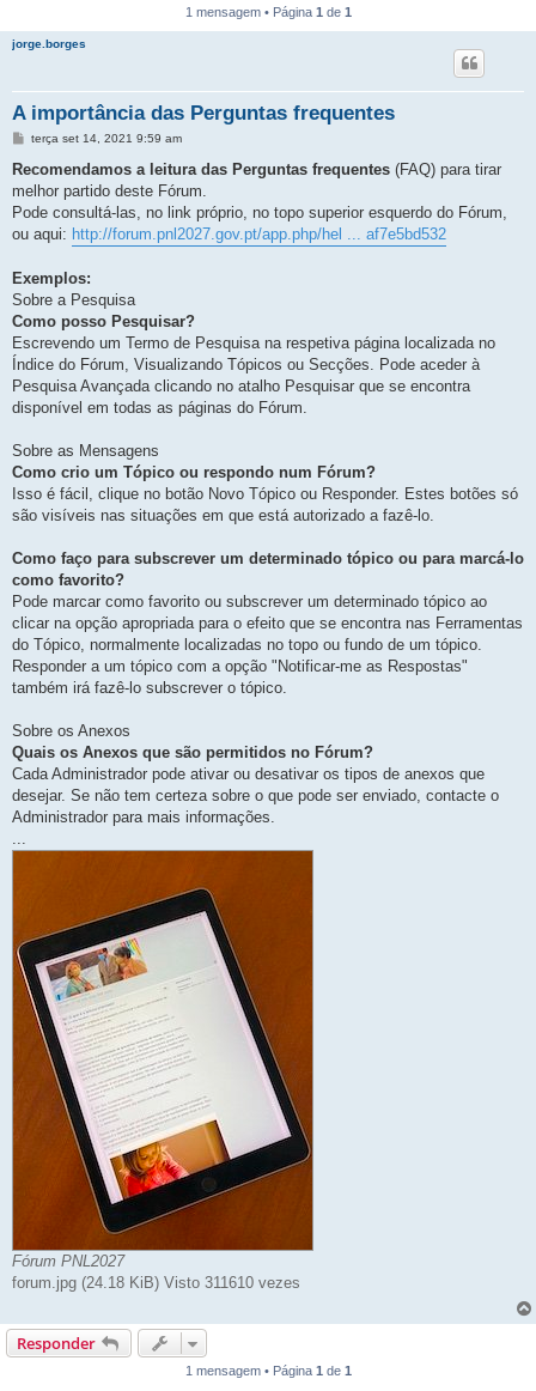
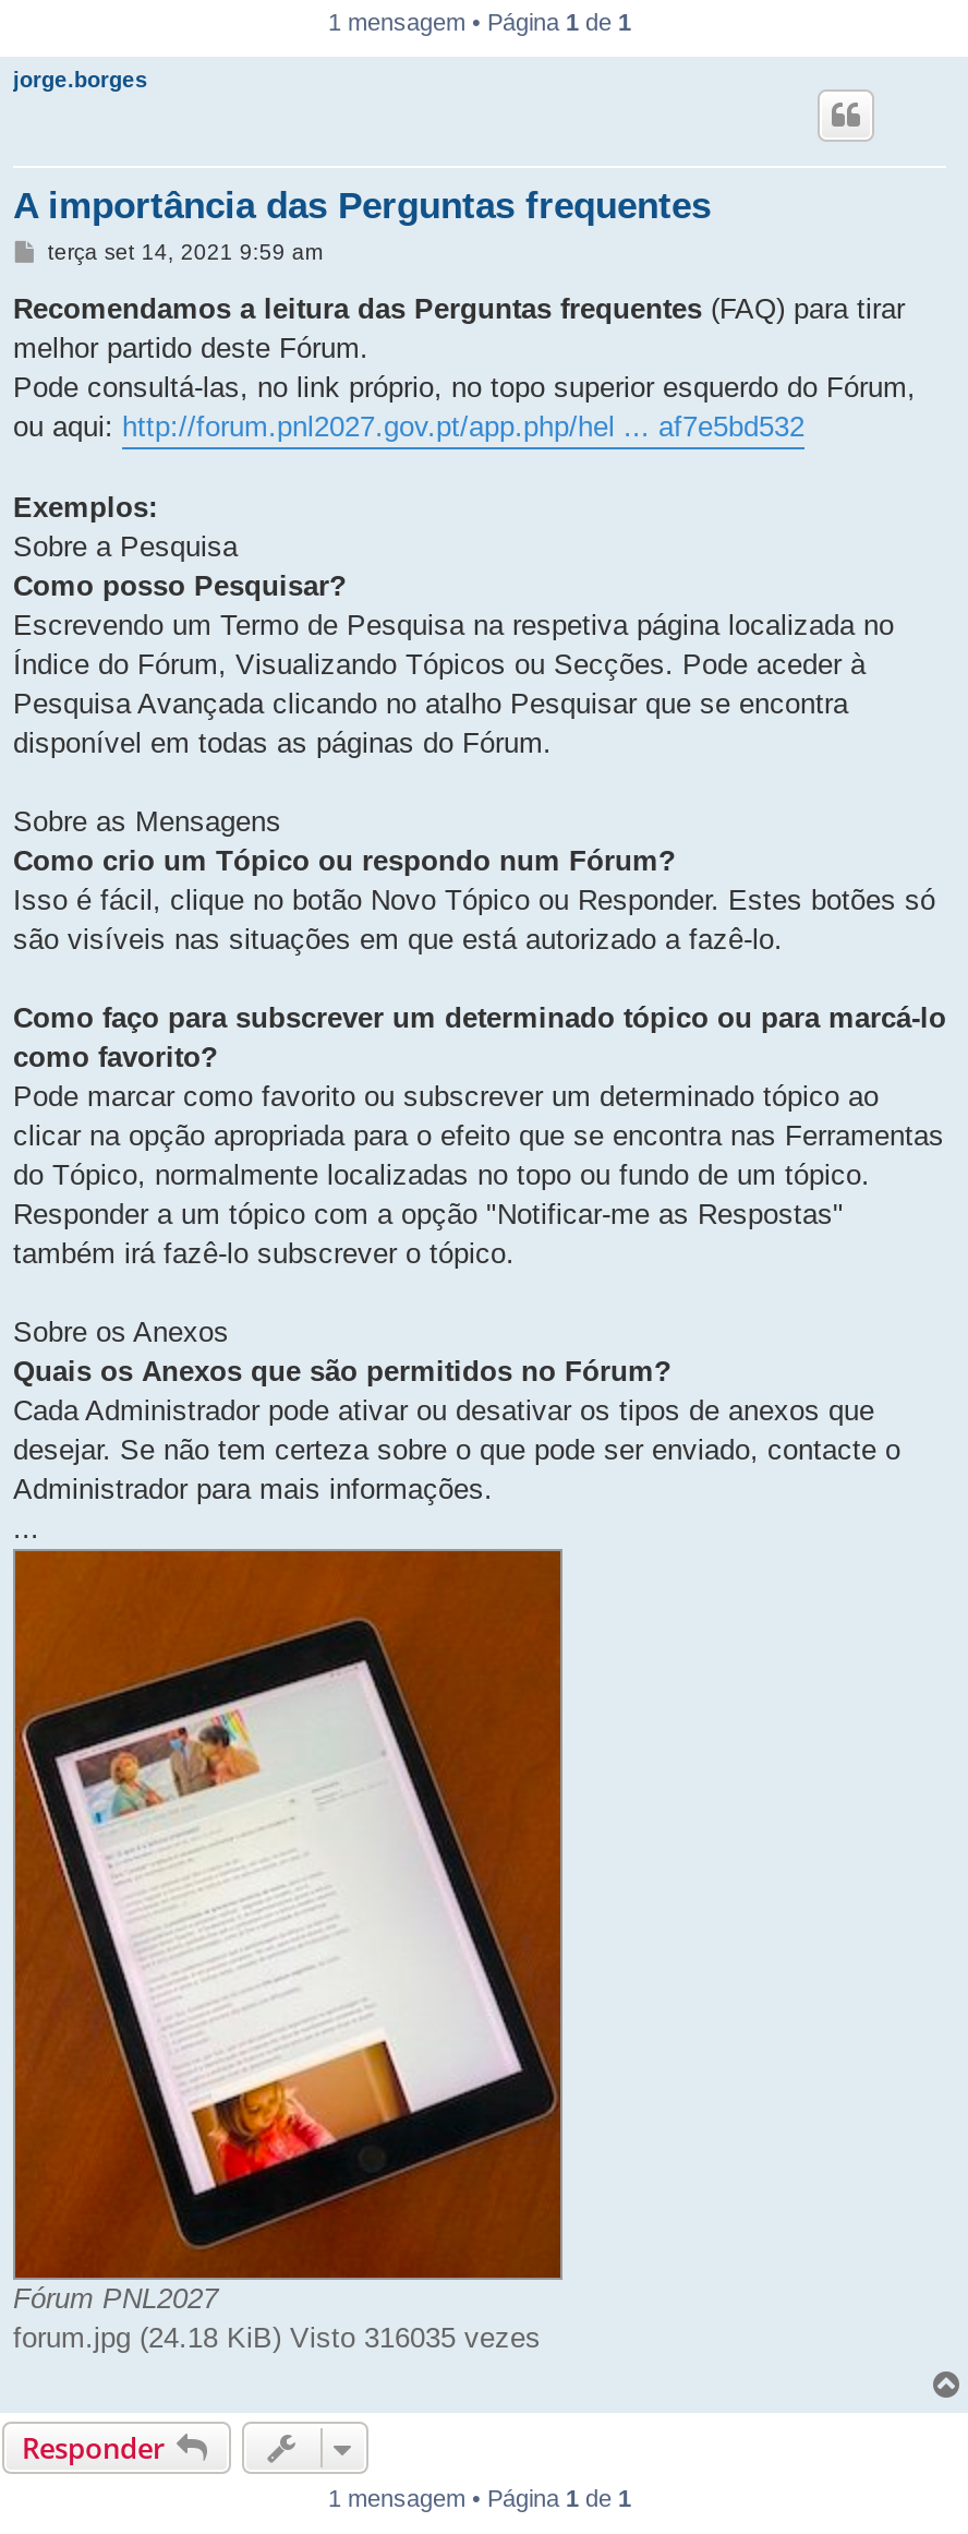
- forum.jpg (24.18 KiB) Visto 311610 vezes
+ forum.jpg (24.18 KiB) Visto 316035 vezes
